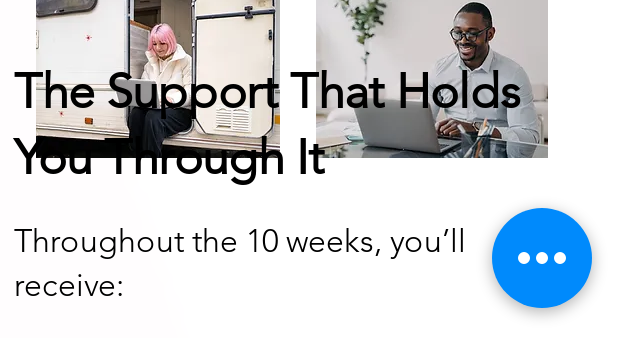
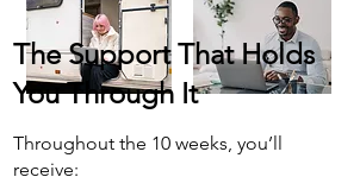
- [image]
